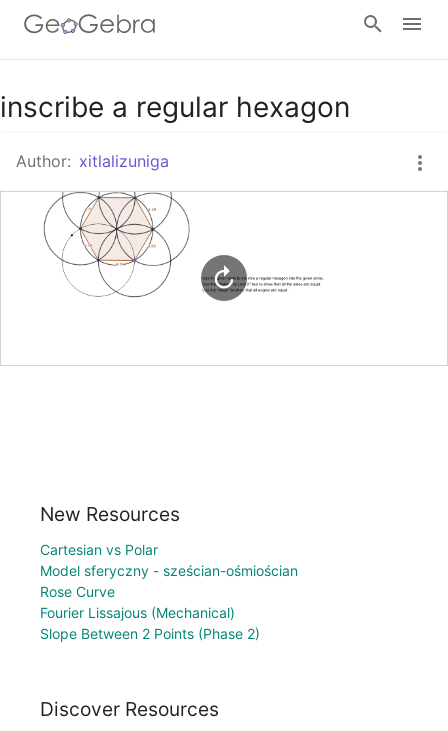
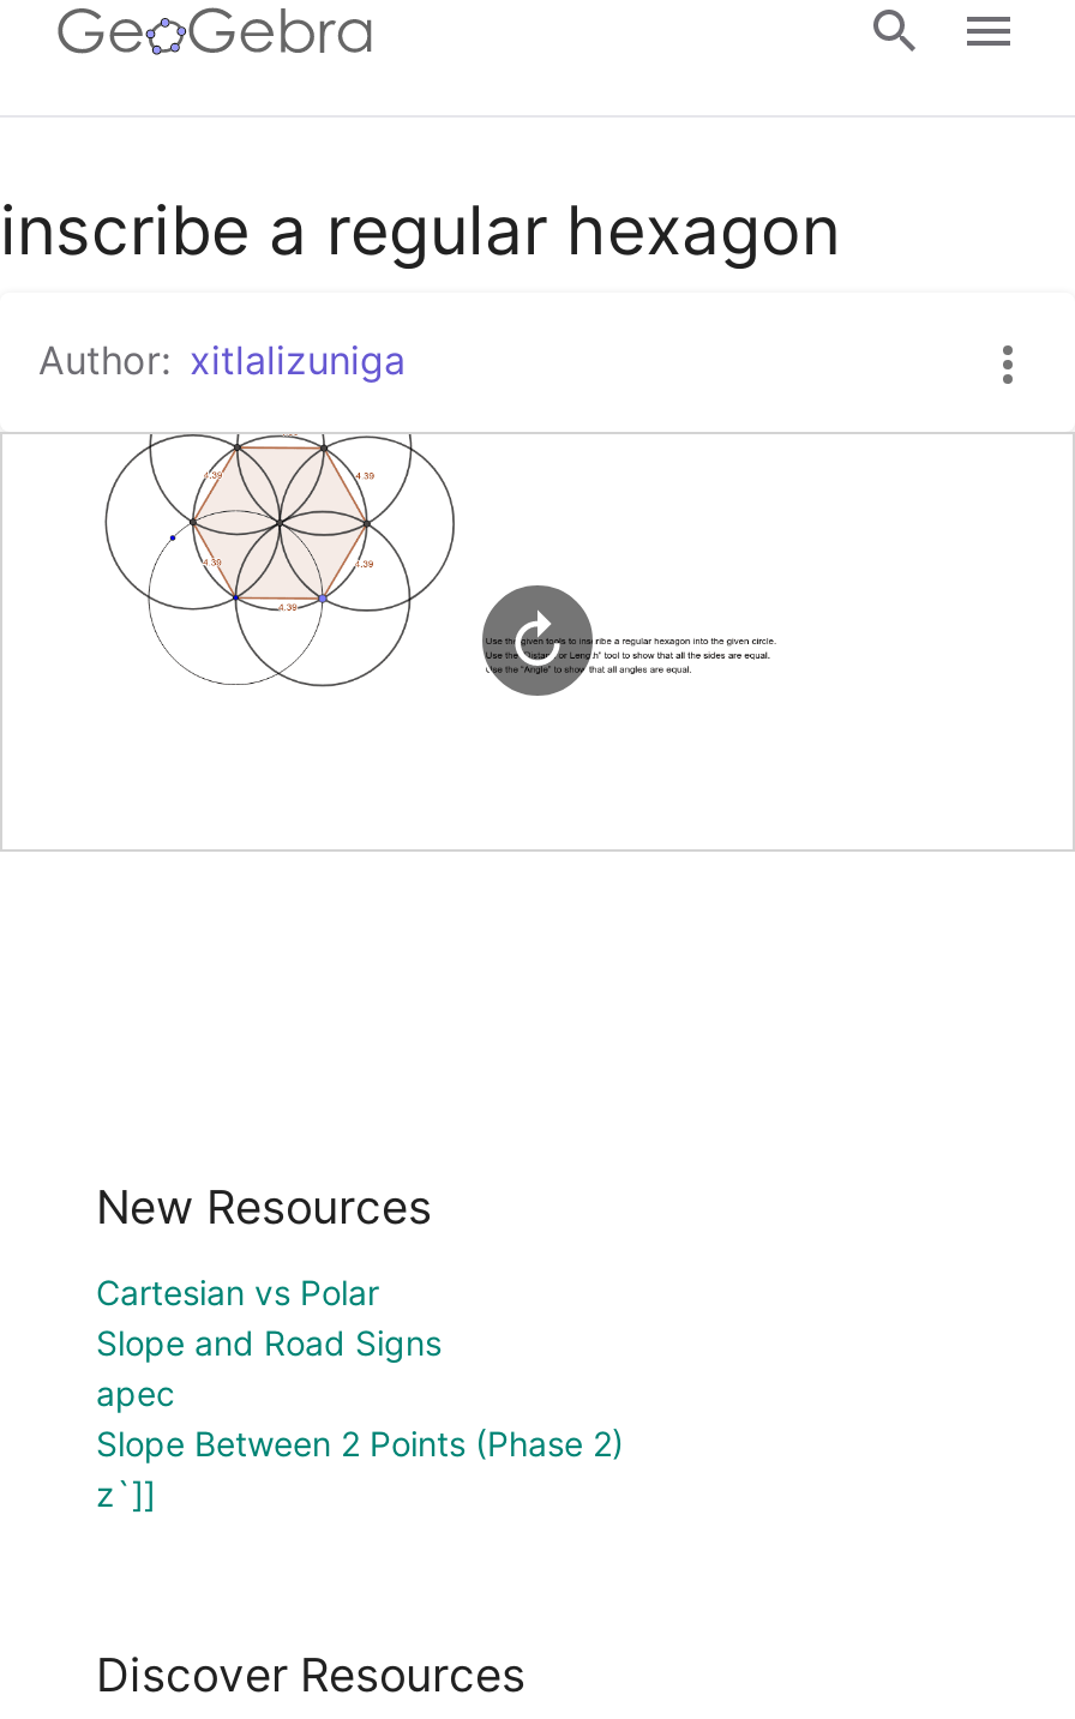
- Model sferyczny - sześcian-ośmiościan
- Rose Curve
- Fourier Lissajous (Mechanical)
+ Slope and Road Signs
+ apec

moved up: Slope Between 2 Points (Phase 2)

+ z`]]
